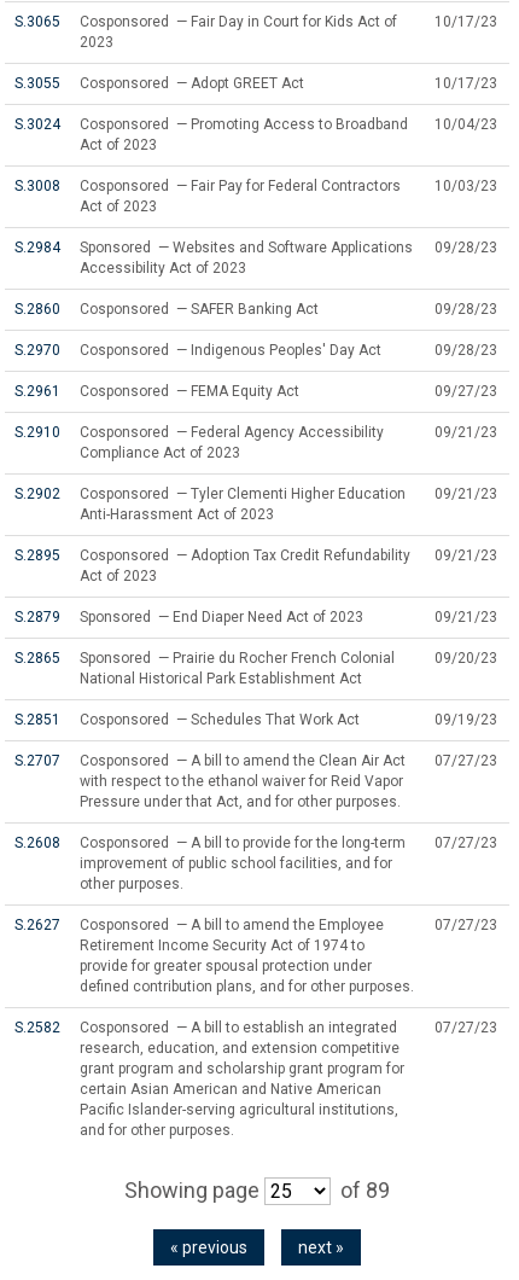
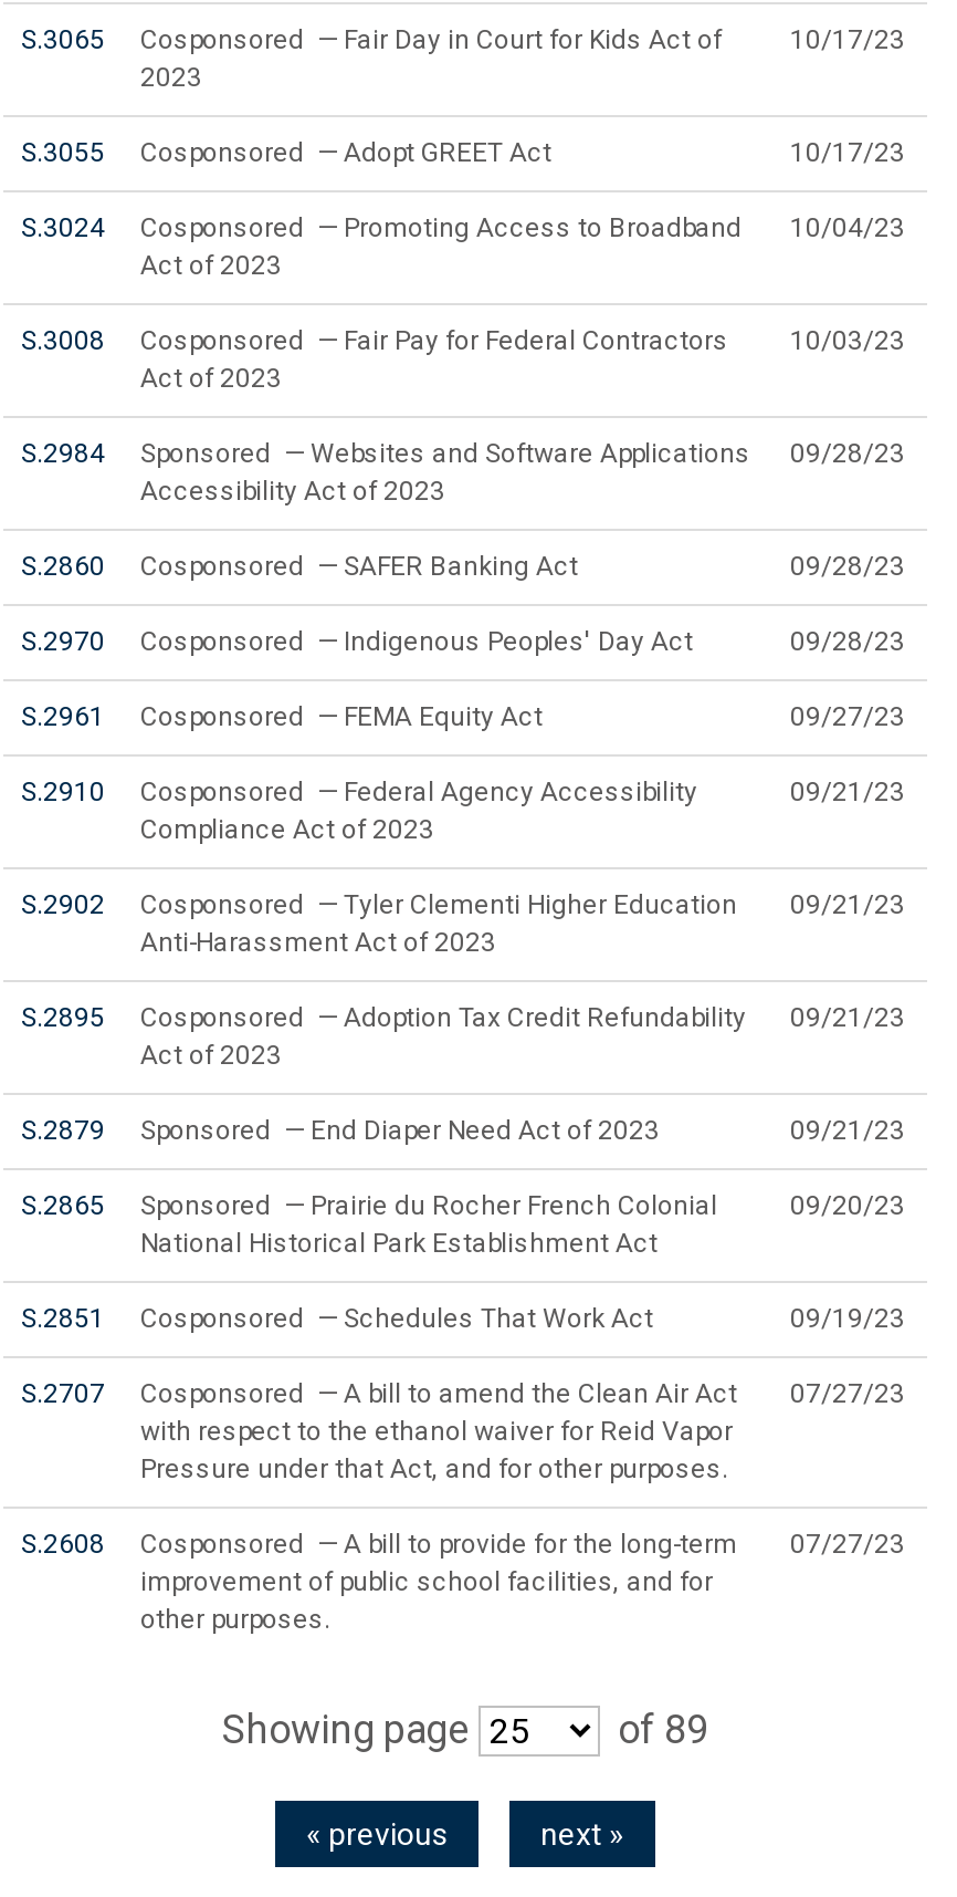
- S.2627
- Cosponsored — A bill to amend the Employee
- Retirement Income Security Act of 1974 to
- provide for greater spousal protection under
- defined contribution plans, and for other purposes.

- 07/27/23

- S.2582
- Cosponsored — A bill to establish an integrated
- research, education, and extension competitive
- grant program and scholarship grant program for
- certain Asian American and Native American
- Pacific Islander-serving agricultural institutions,
- and for other purposes.

- 07/27/23
